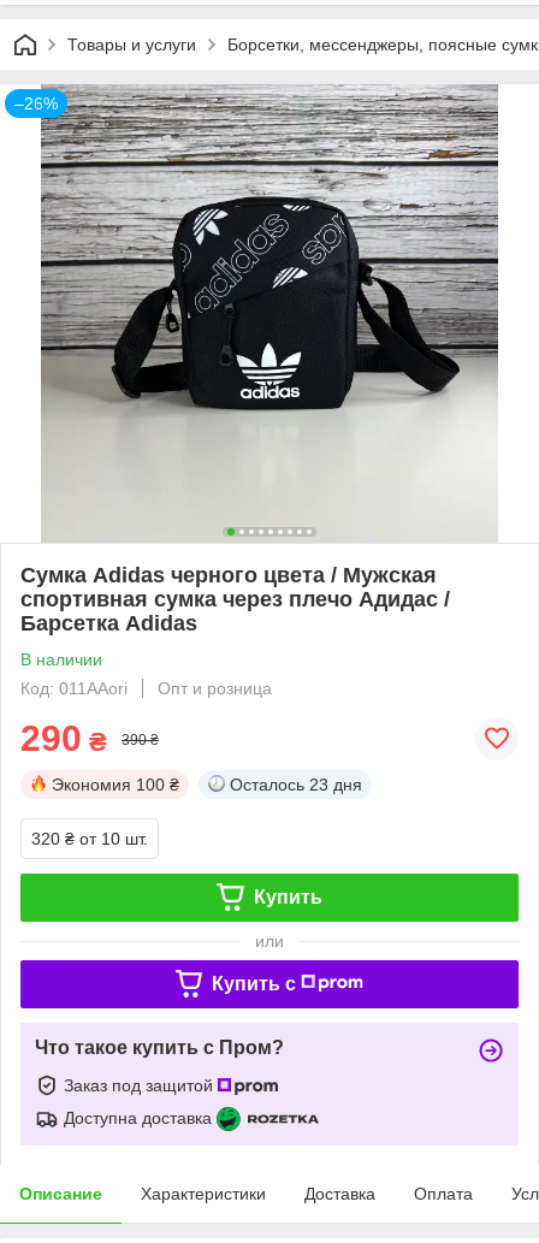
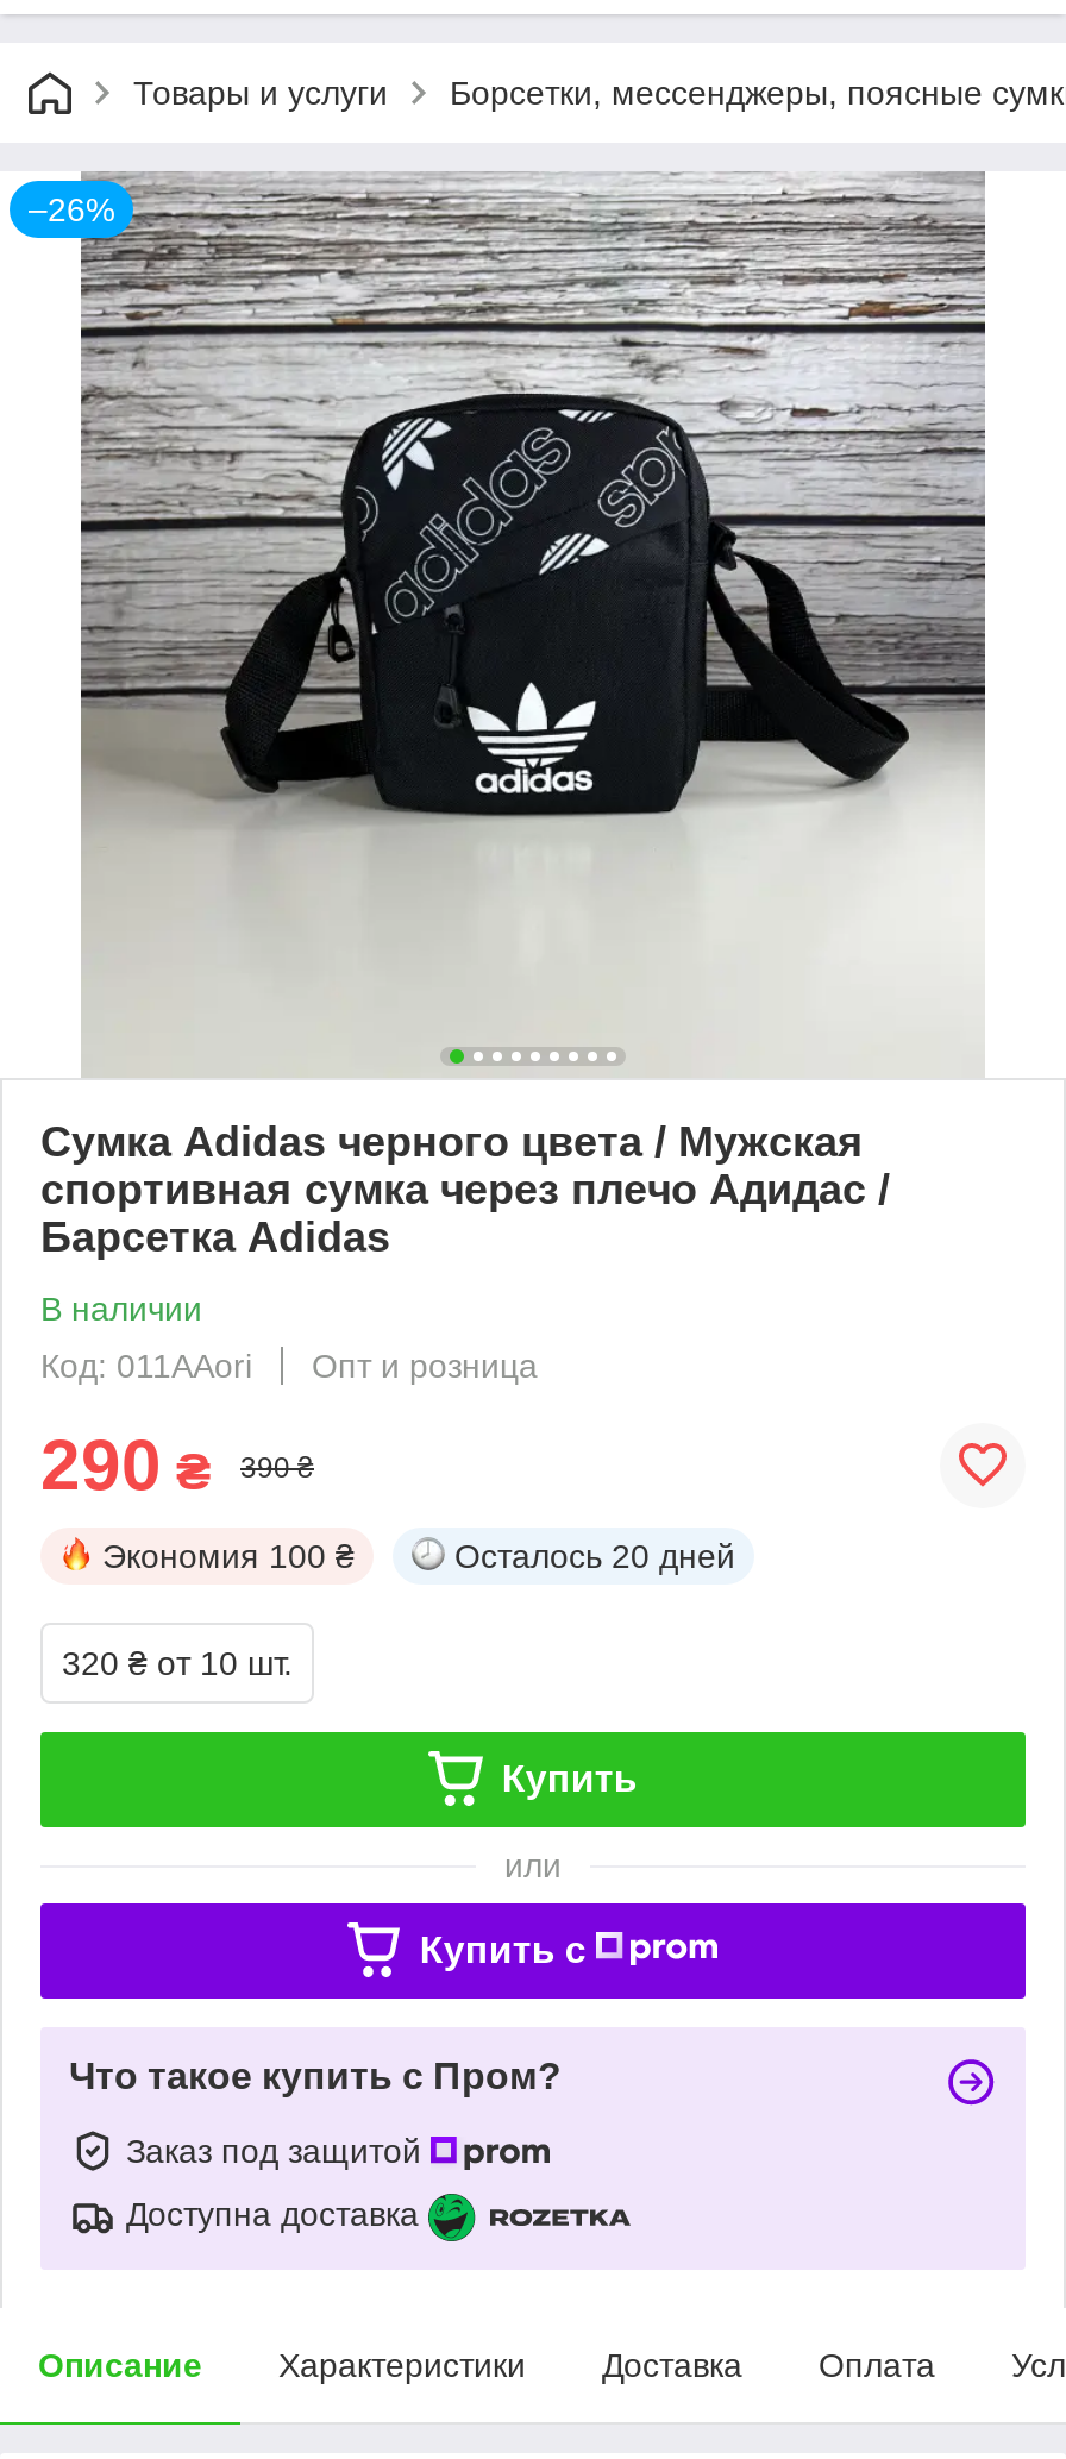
- Осталось 23 дня
+ Осталось 20 дней
